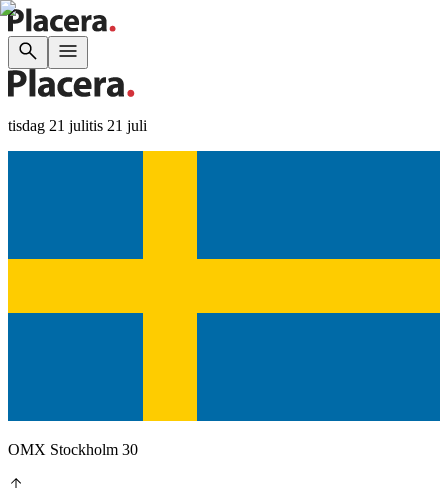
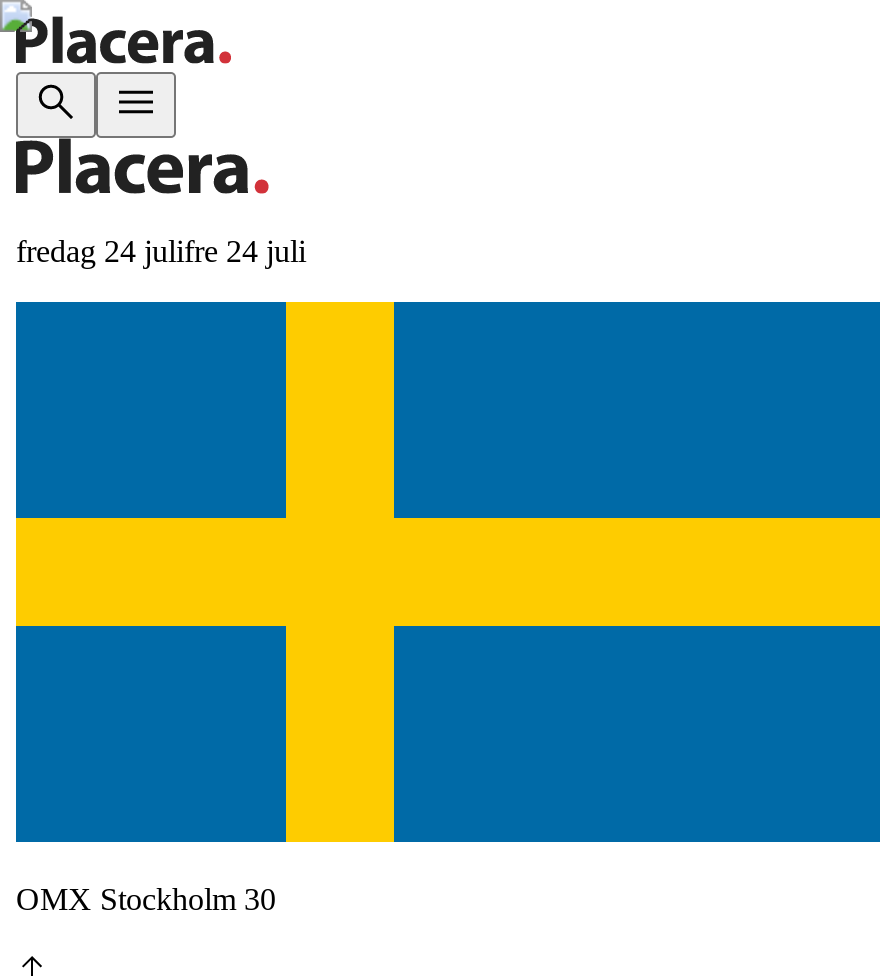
- tisdag 21 julitis 21 juli
+ fredag 24 julifre 24 juli
